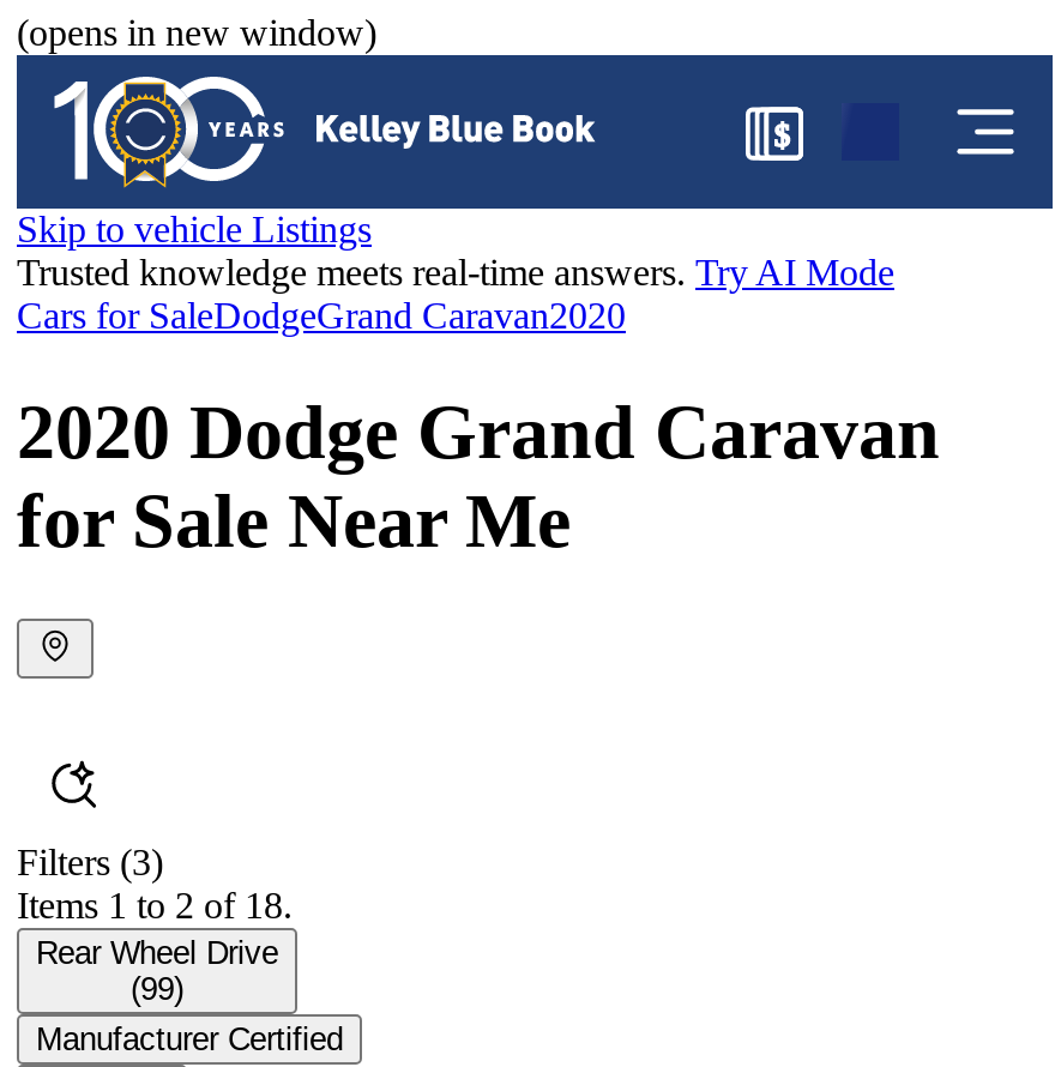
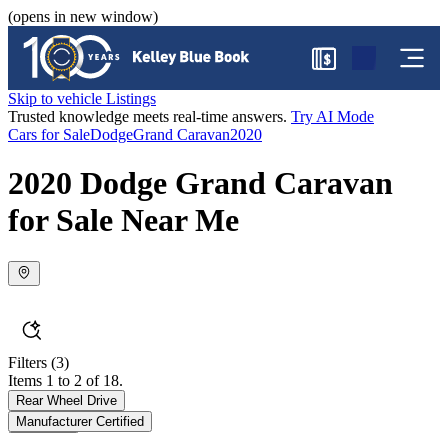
- (99)
